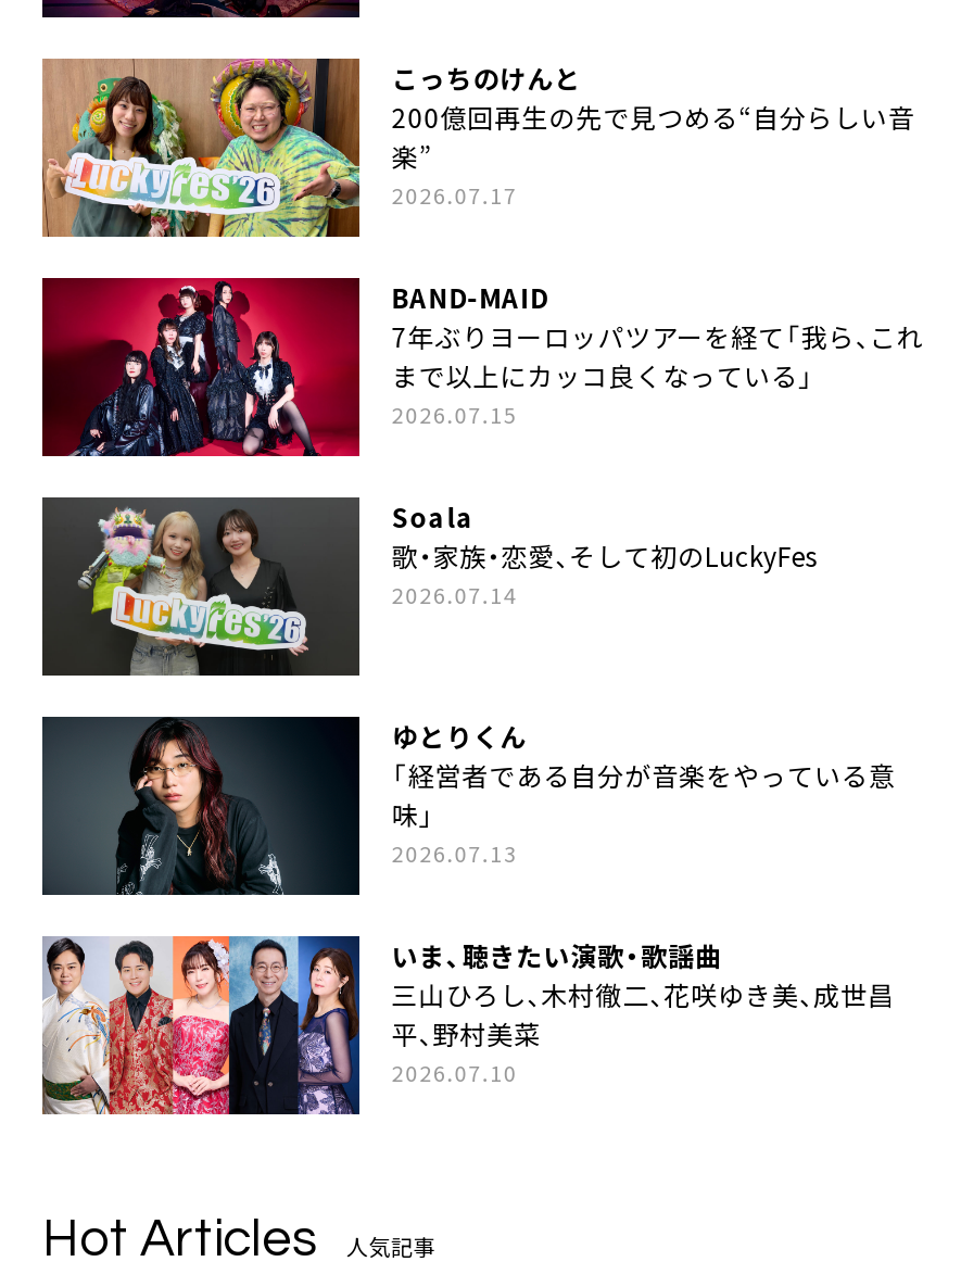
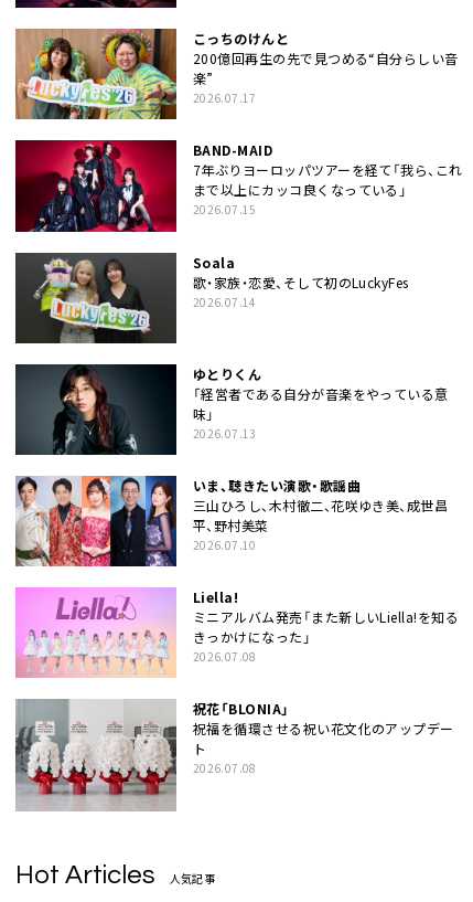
+ [image]
+ Liella!
+ ミニアルバム発売「また新しいLiella!を知る
+ きっかけになった」
+ 2026.07.08
+ 祝花「BLONIA」
+ 祝福を循環させる祝い花文化のアップデー
+ ト
+ 2026.07.08

+ [image]
